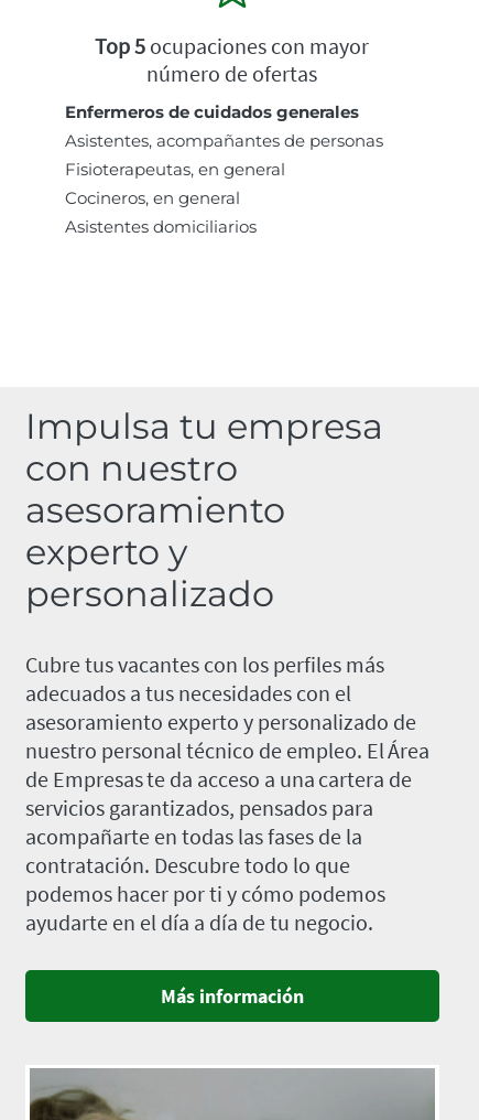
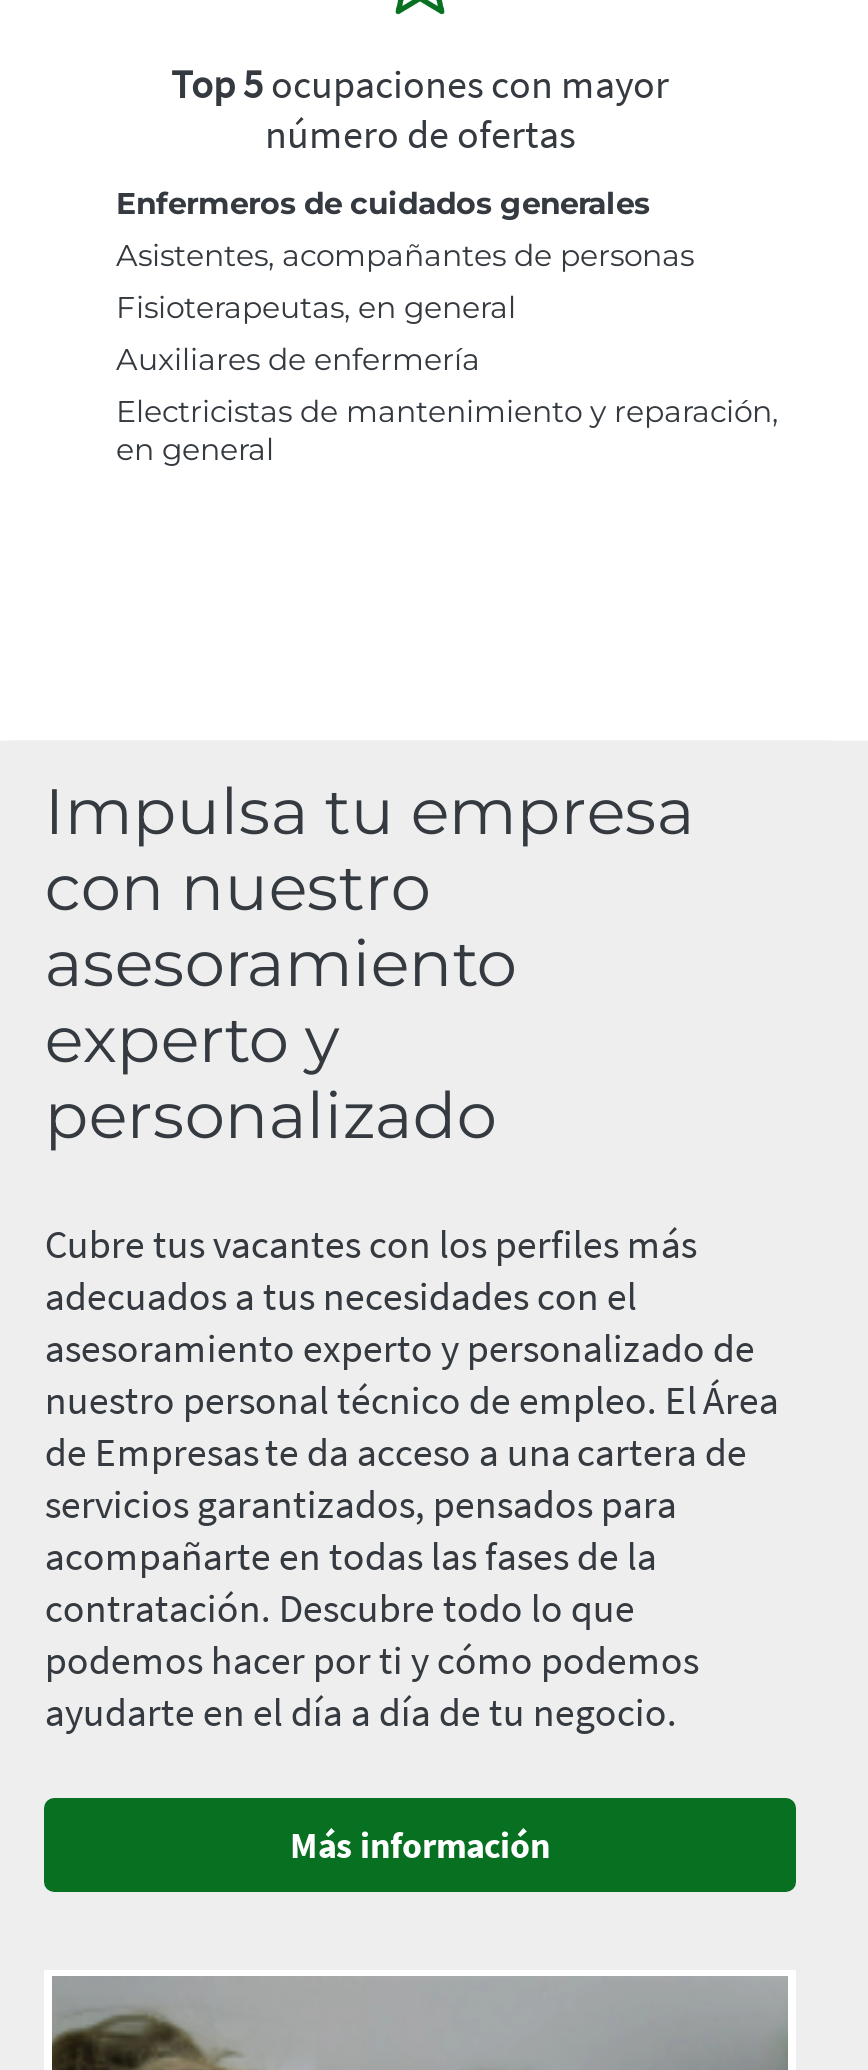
- Cocineros, en general
- Asistentes domiciliarios
+ Auxiliares de enfermería
+ Electricistas de mantenimiento y reparación,
+ en general
